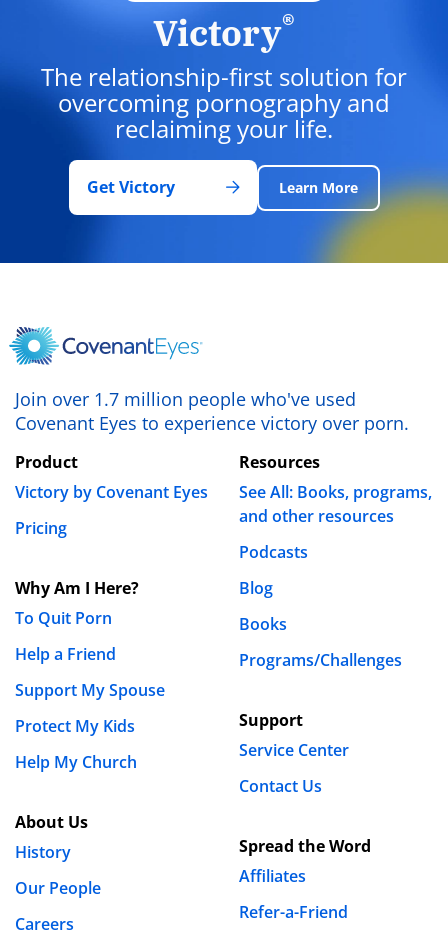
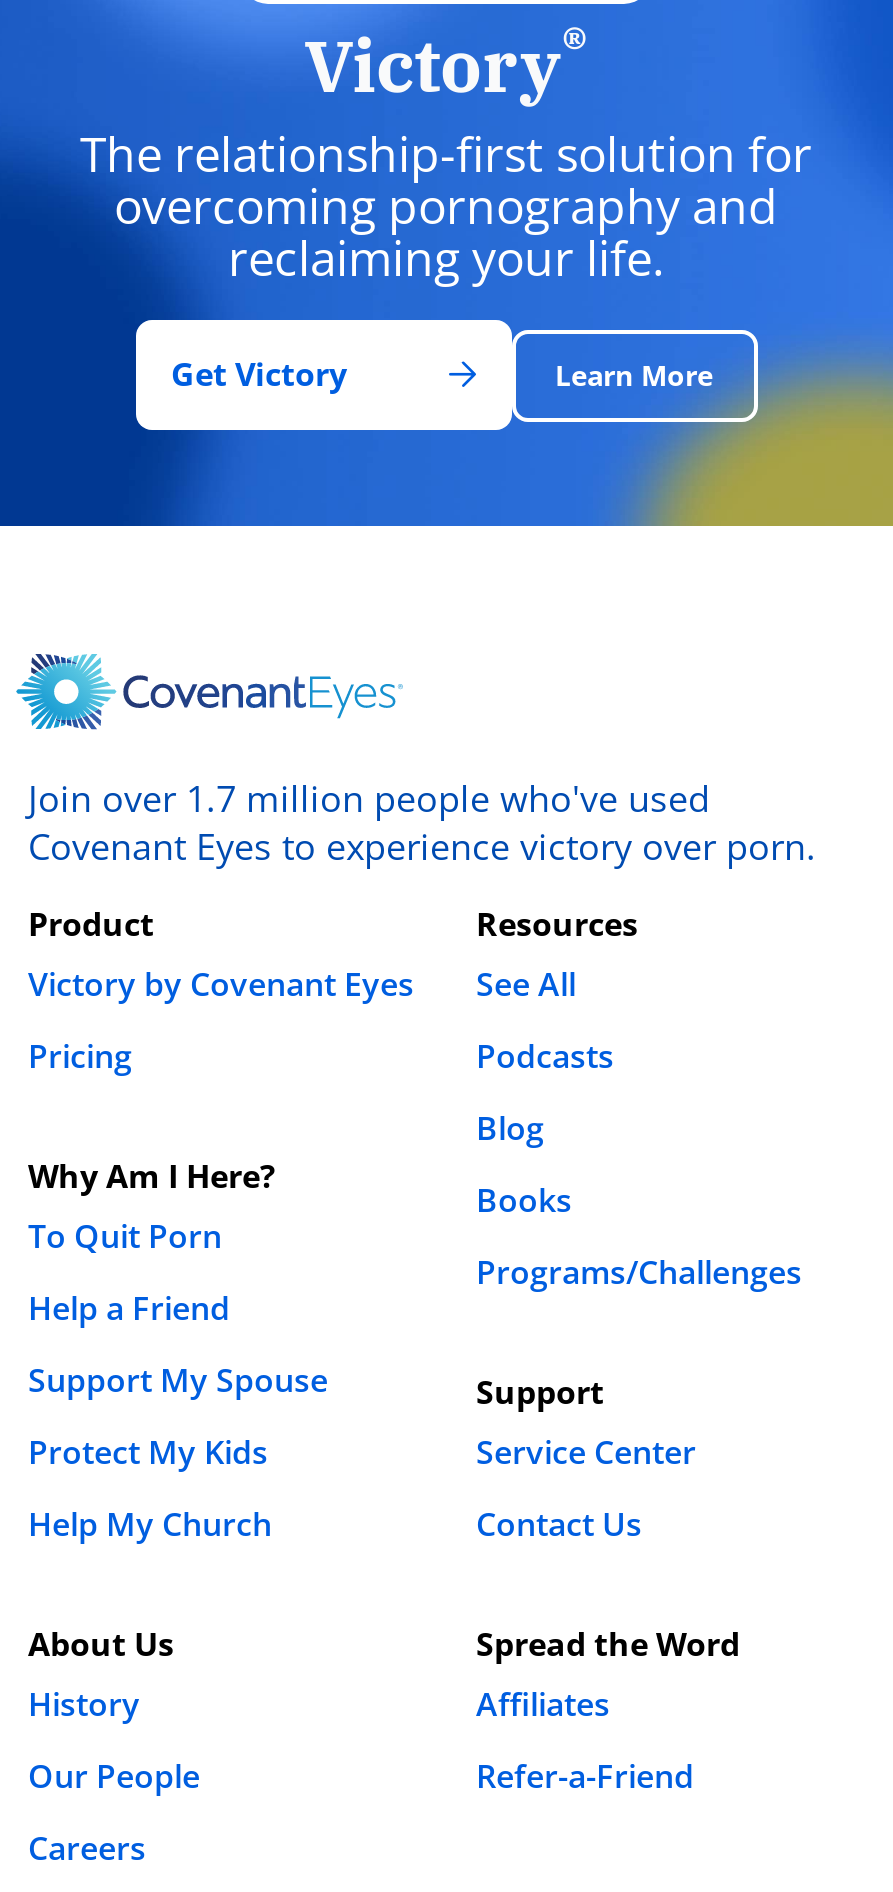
- See All: Books, programs,
- and other resources
+ See All

moved up: Podcasts | Blog | Books | ... | Affiliates | Refer-a-Friend
